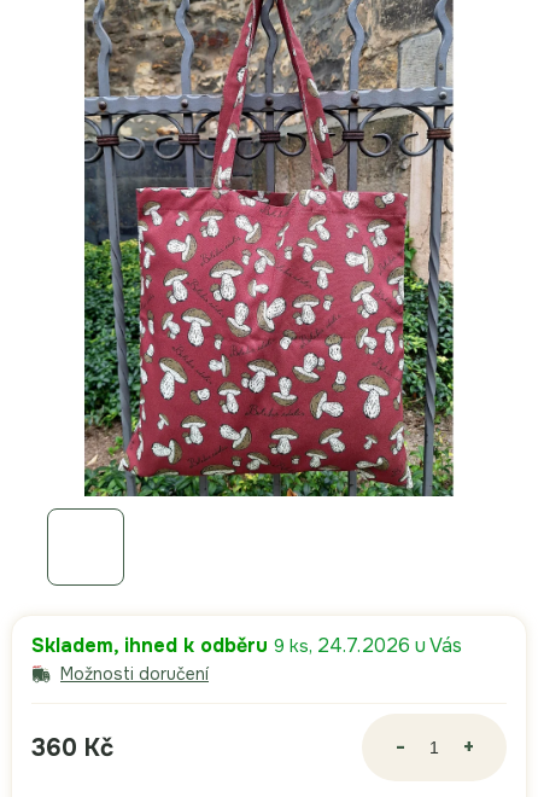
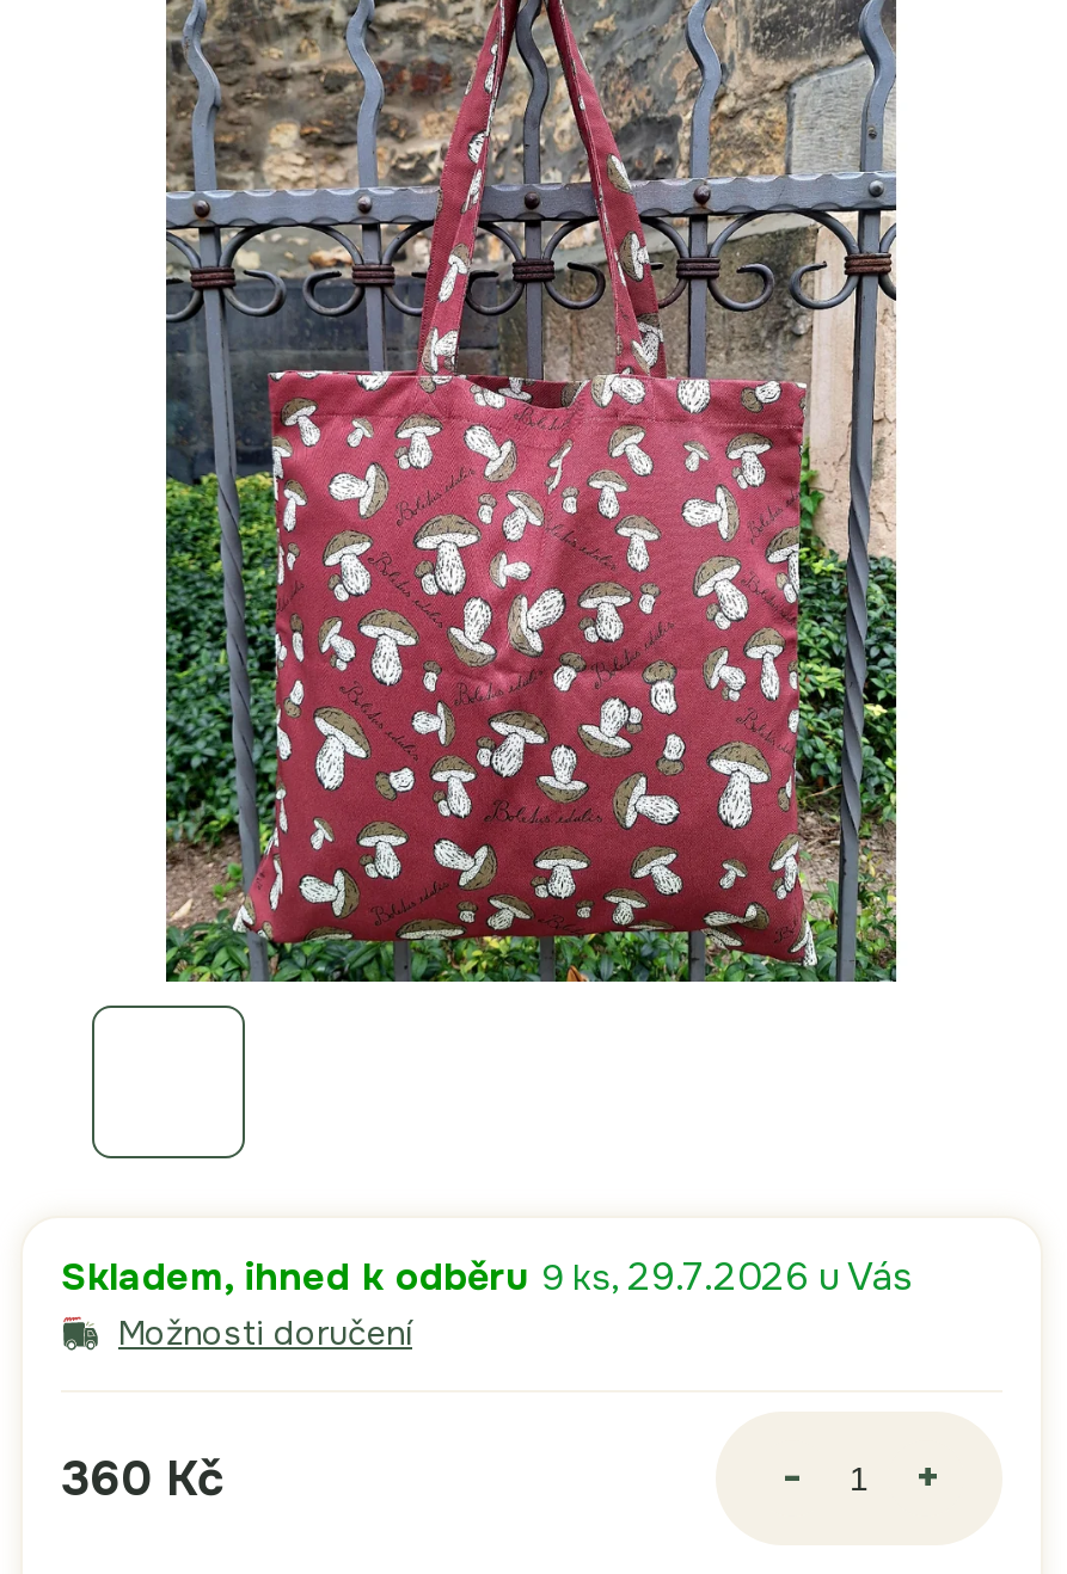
- Skladem, ihned k odběru 9 ks 24.7.2026
+ Skladem, ihned k odběru 9 ks 29.7.2026
